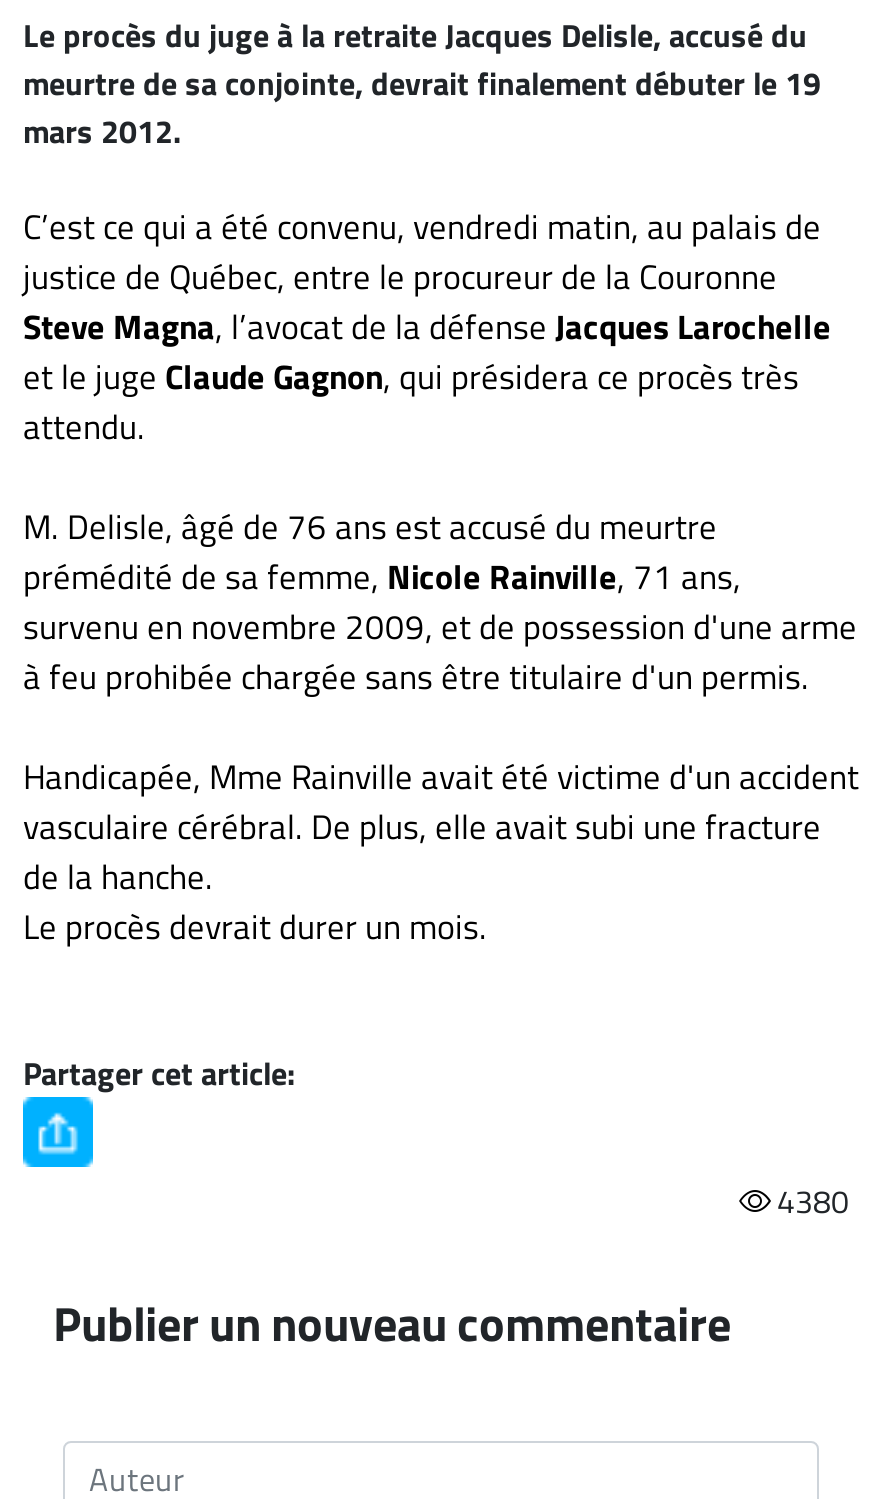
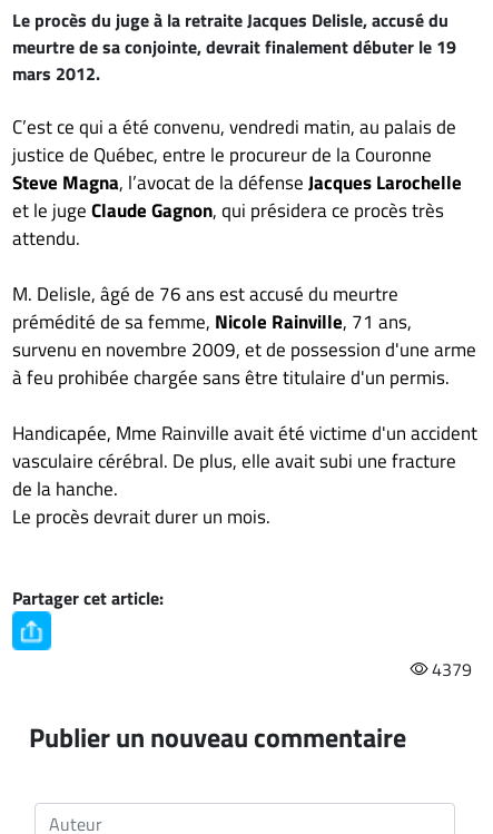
- 4380
+ 4379
